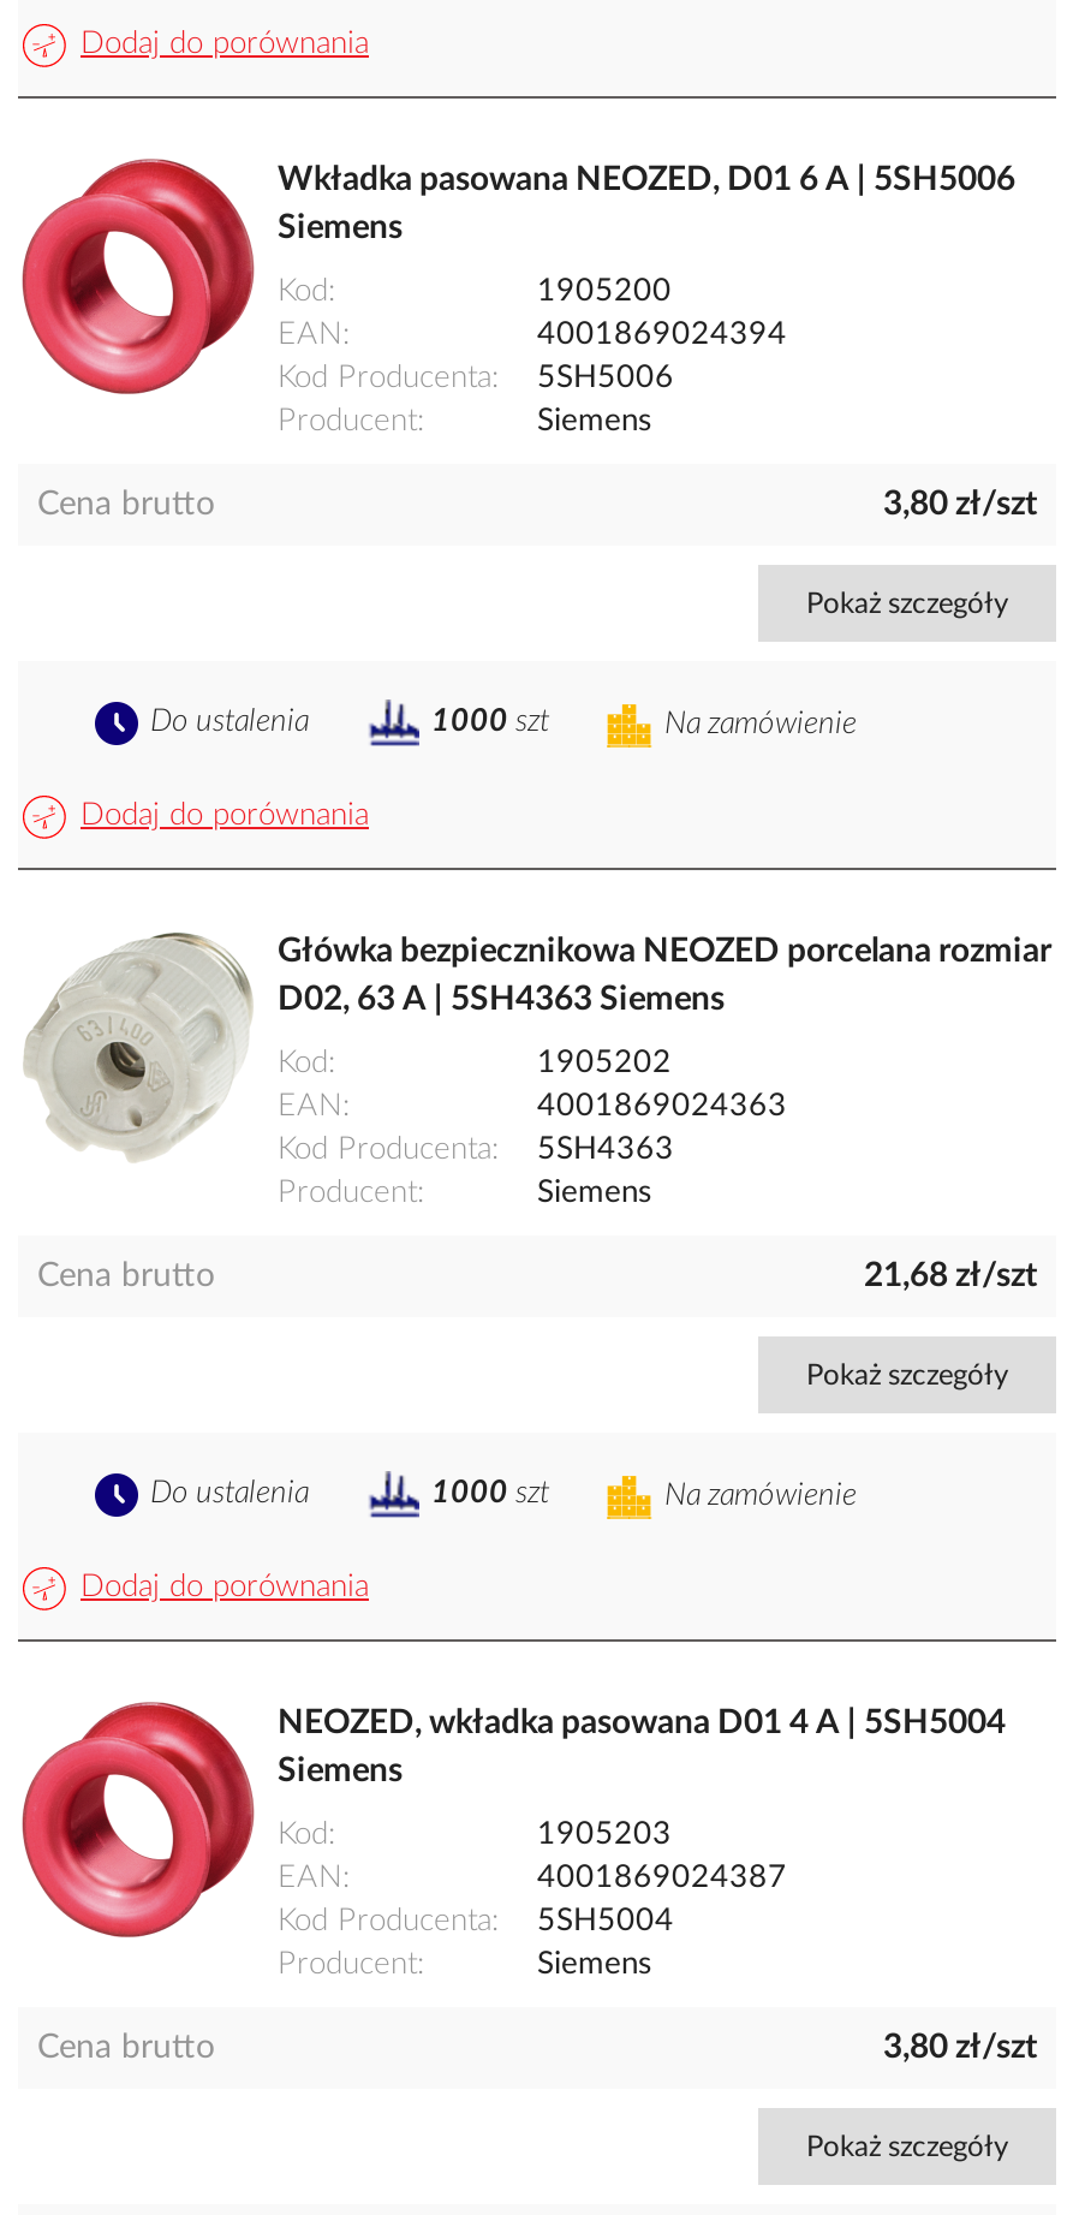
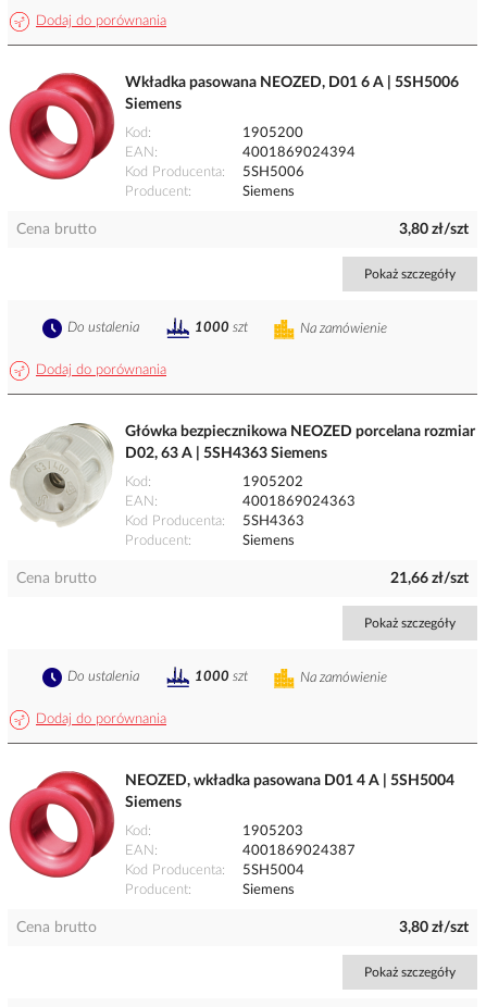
- 21,68 zł/szt
+ 21,66 zł/szt
